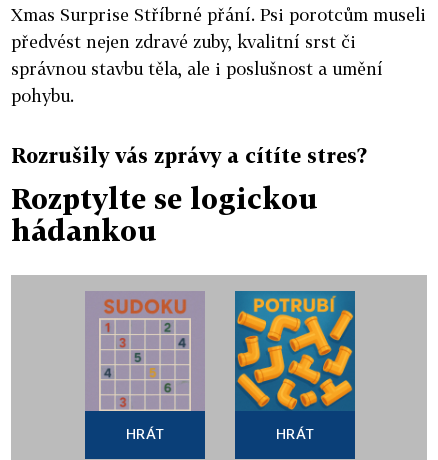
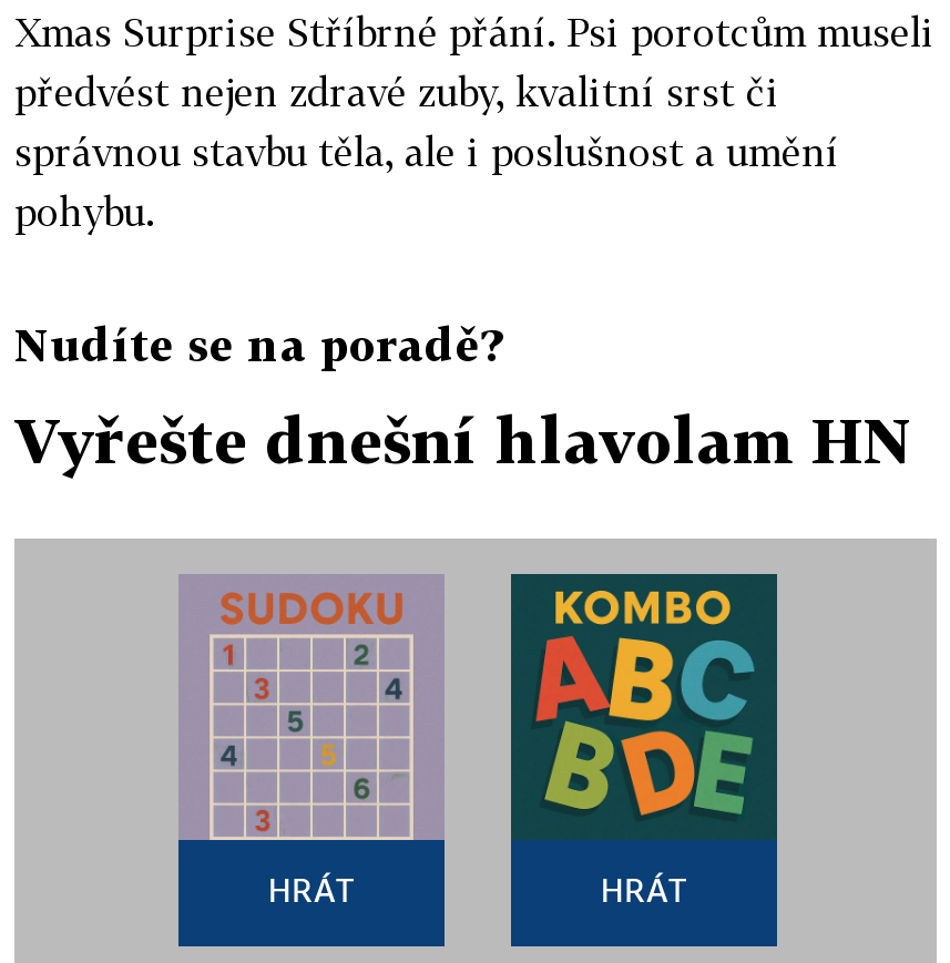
- Rozrušily vás zprávy a cítíte stres?
+ Nudíte se na poradě?

- Rozptylte se logickou
- hádankou
+ Vyřešte dnešní hlavolam HN

- [image]
+ [image]
